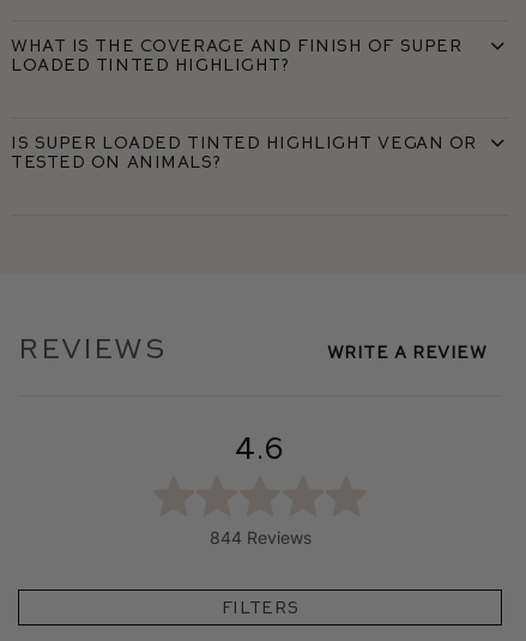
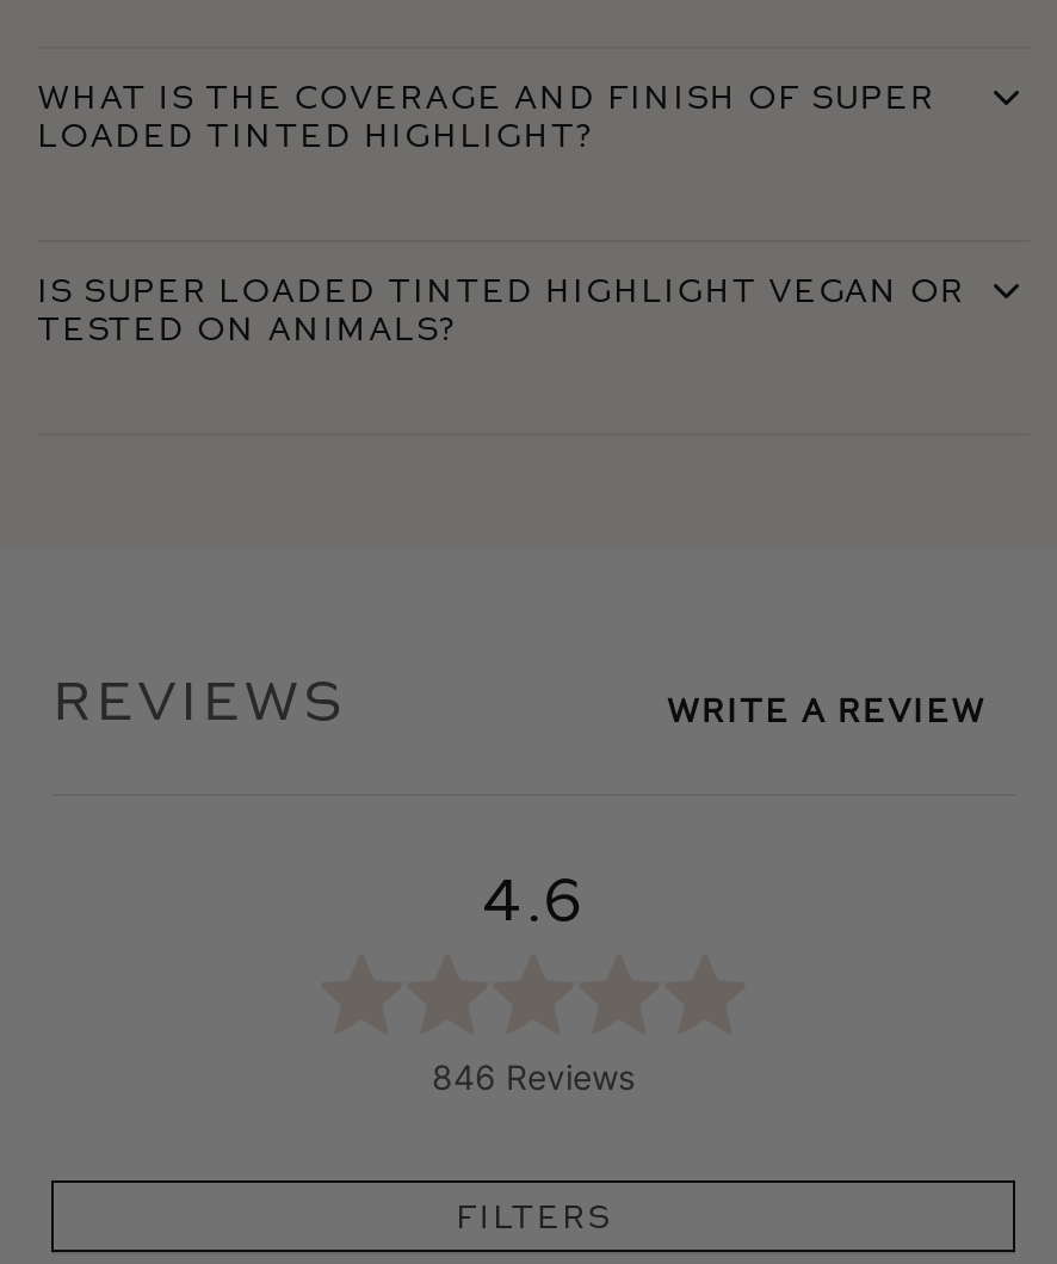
- 844 Reviews
+ 846 Reviews
